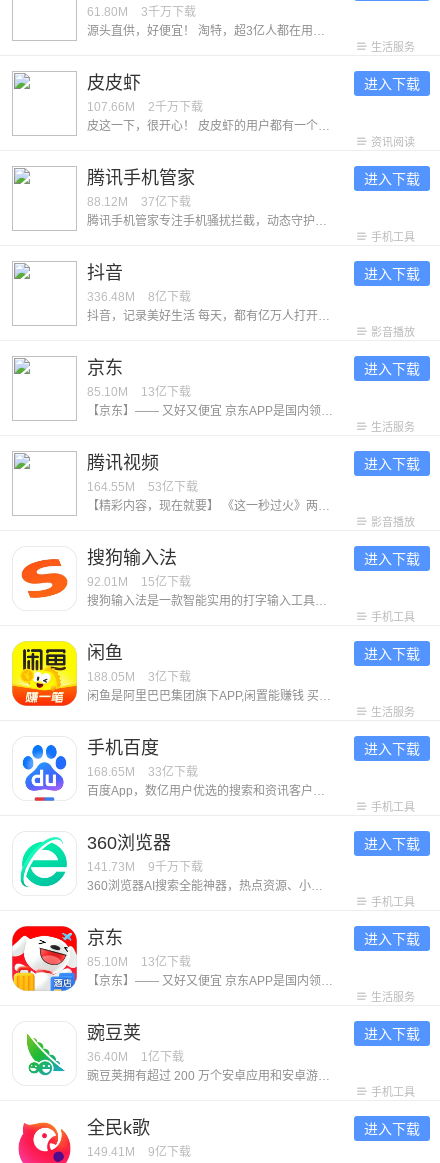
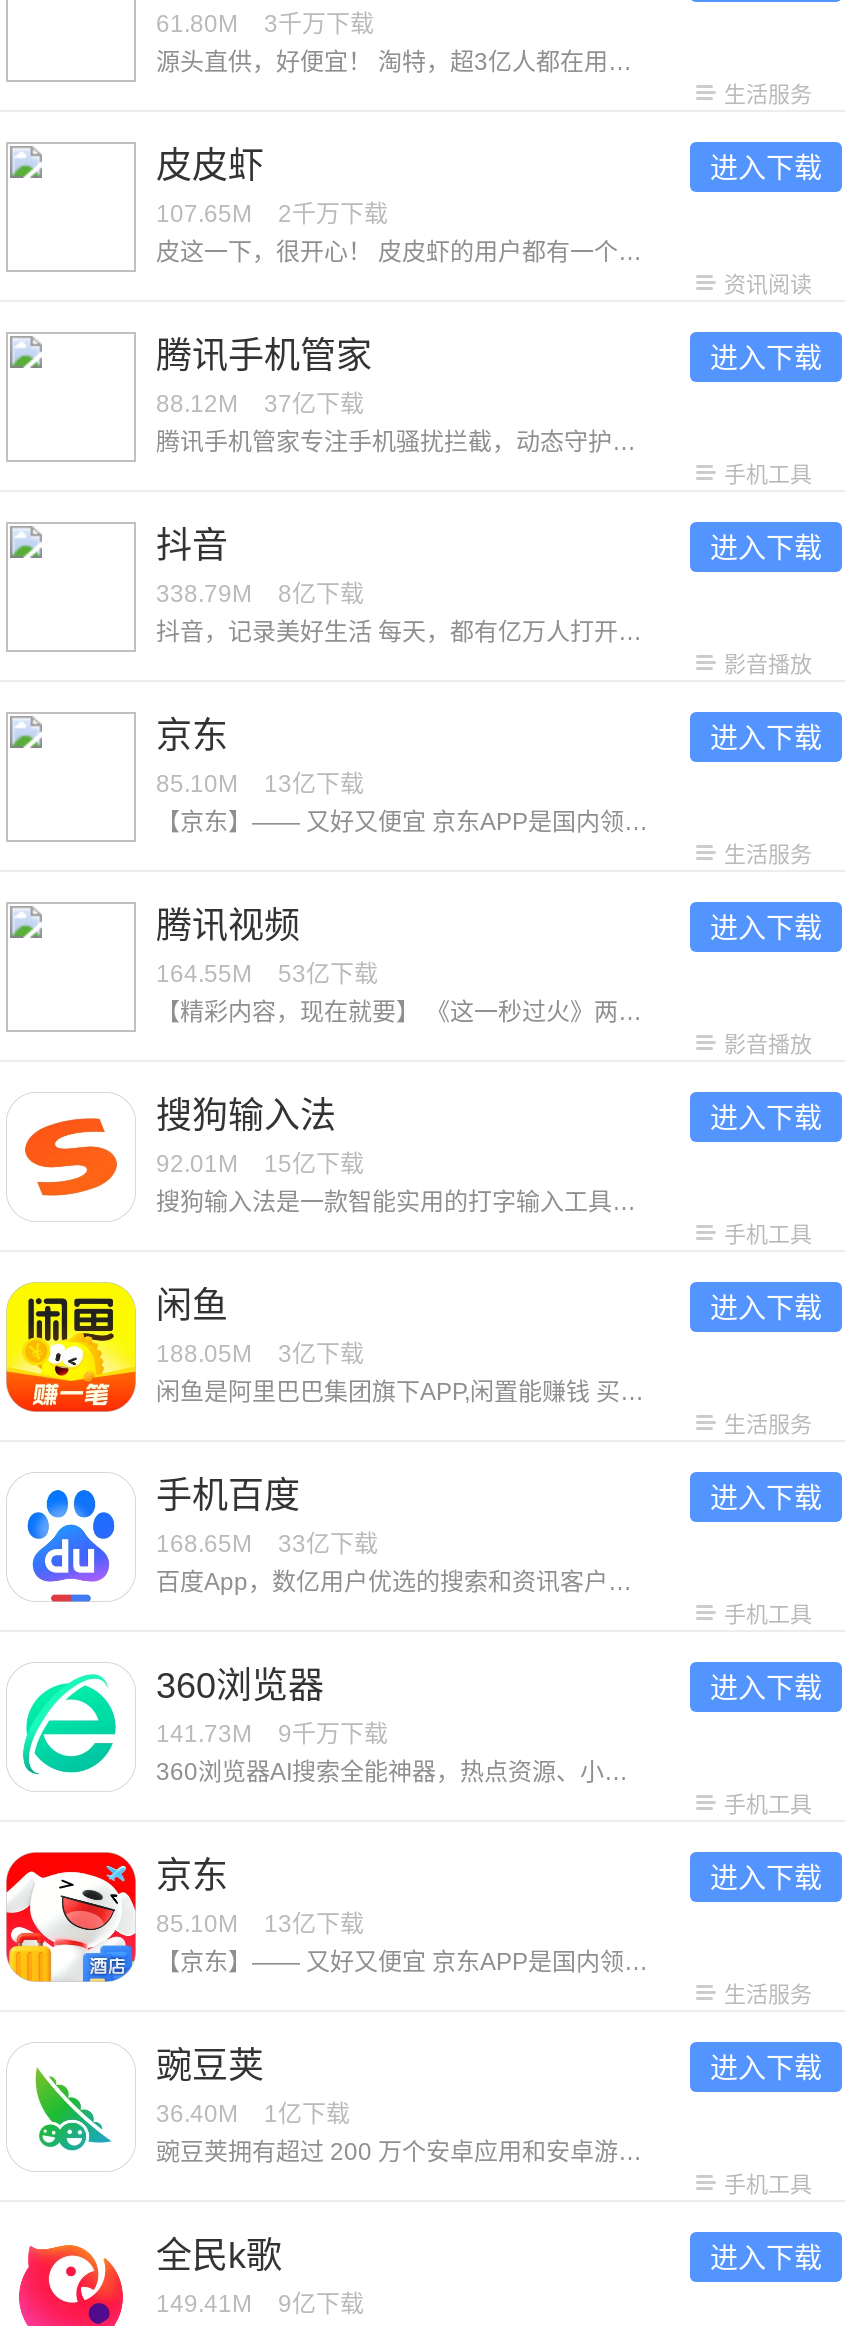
- 107.66M 2千万下载
+ 107.65M 2千万下载

- 336.48M 8亿下载
+ 338.79M 8亿下载
